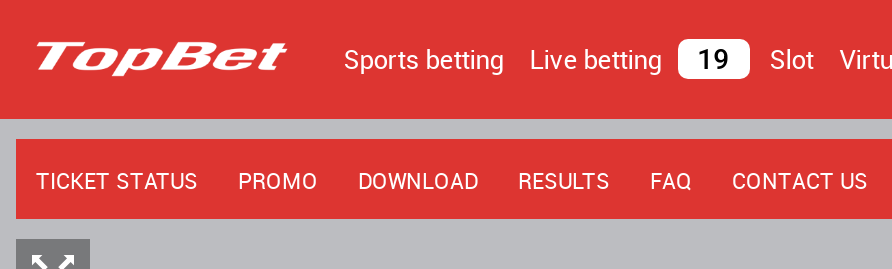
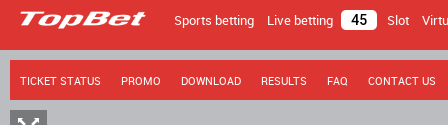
- 19
+ 45
